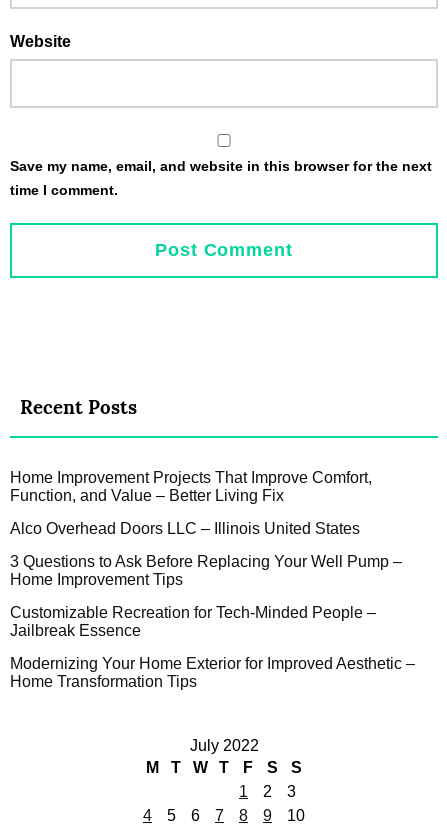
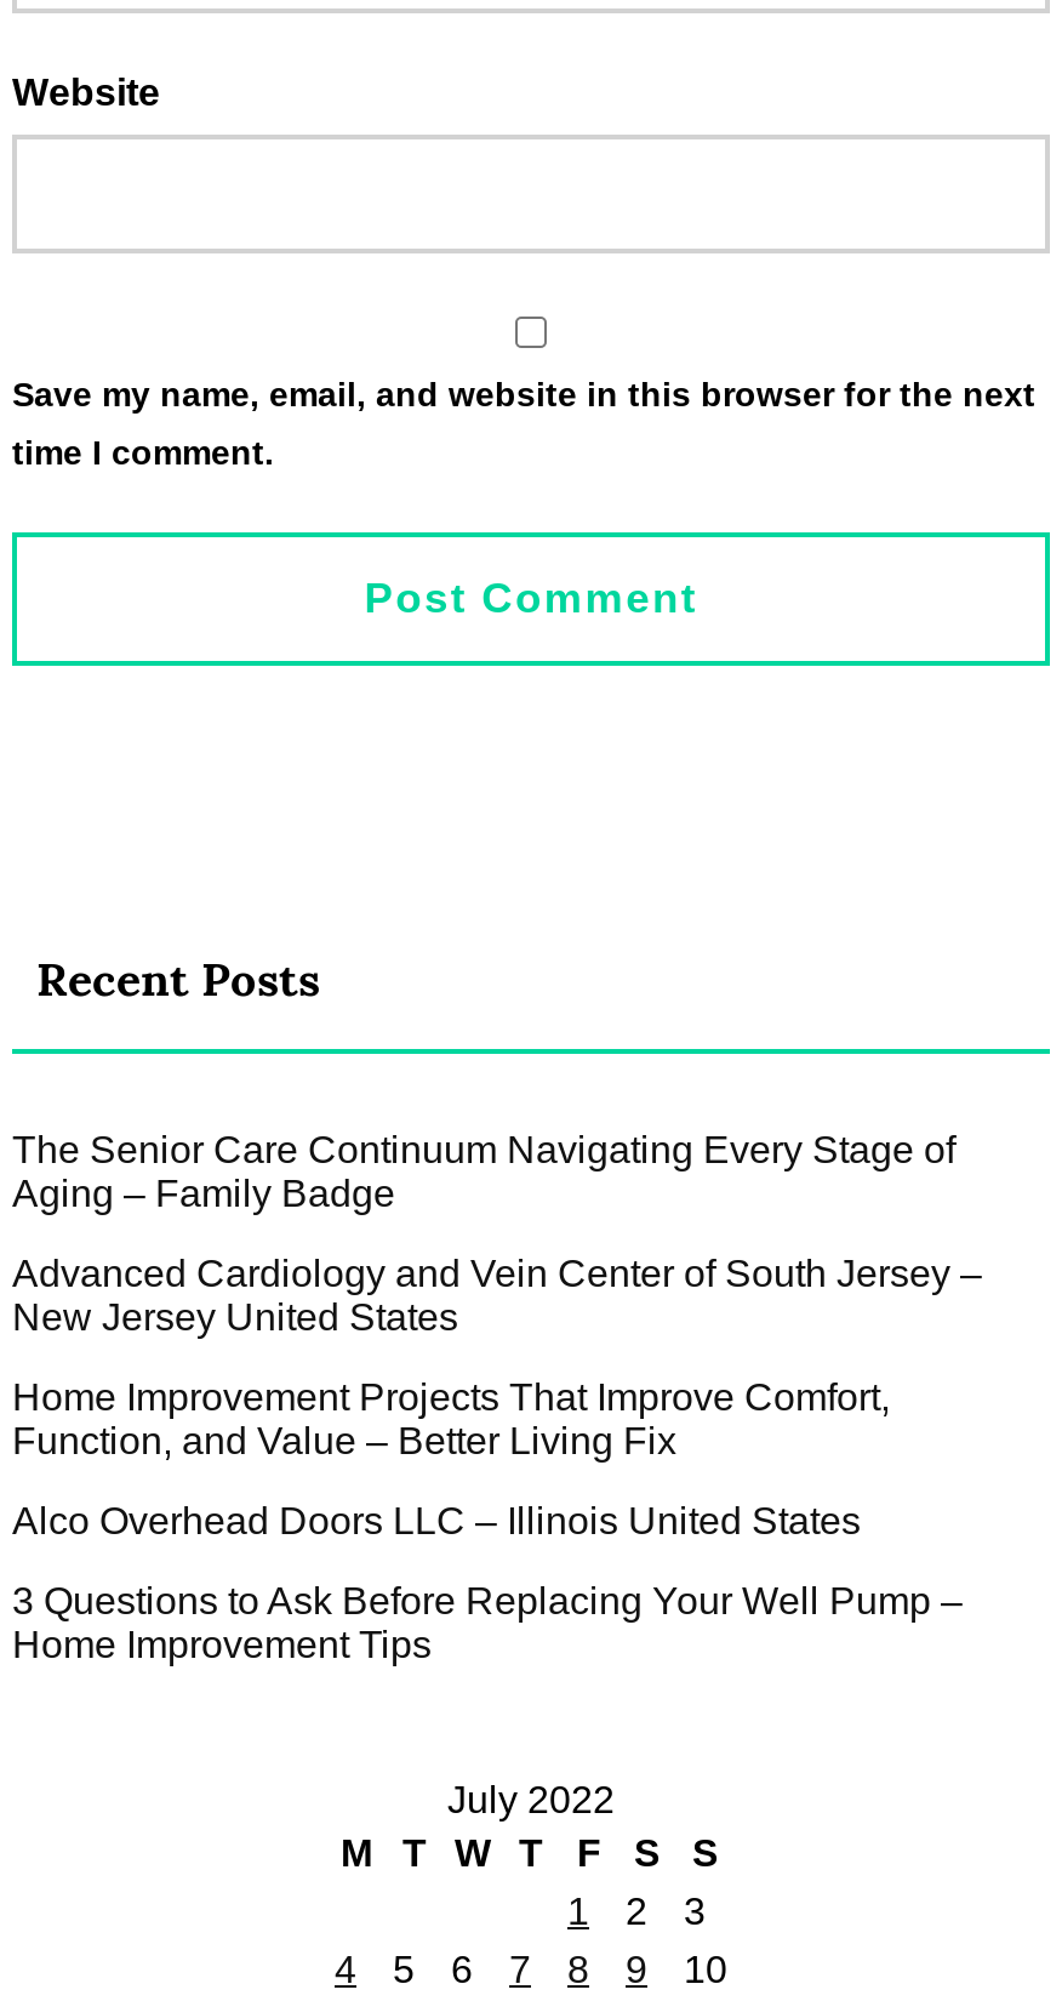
+ The Senior Care Continuum Navigating Every Stage of
+ Aging – Family Badge
+ Advanced Cardiology and Vein Center of South Jersey –
+ New Jersey United States

moved down: Home Improvement Projects That Improve Comfort, | Function, and Value – Better Living Fix | Alco Overhead Doors LLC – Illinois United States | 3 Questions to Ask Before Replacing Your Well Pump – | Home Improvement Tips

- Customizable Recreation for Tech-Minded People –
- Jailbreak Essence
- Modernizing Your Home Exterior for Improved Aesthetic –
- Home Transformation Tips
